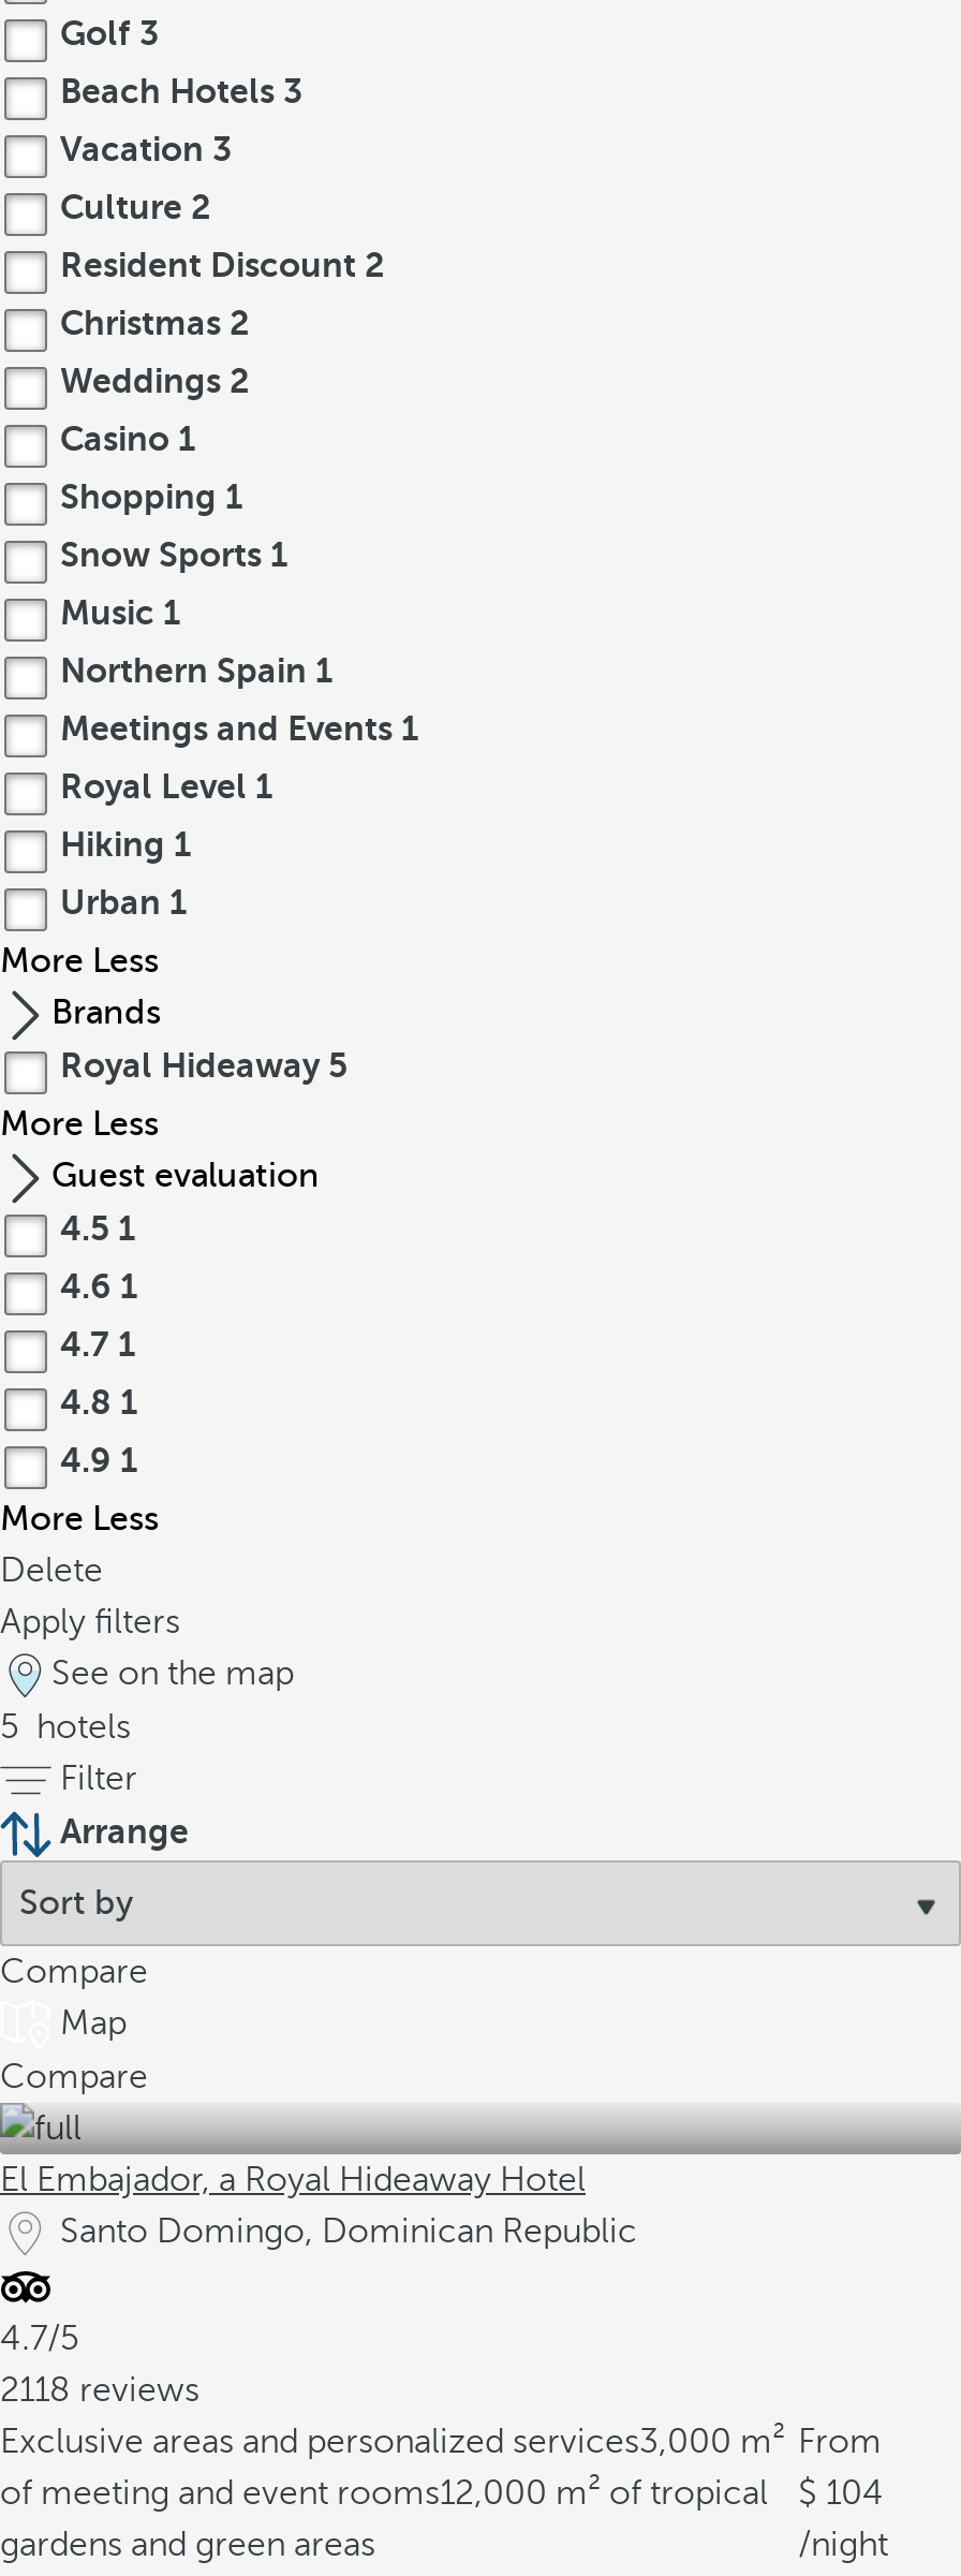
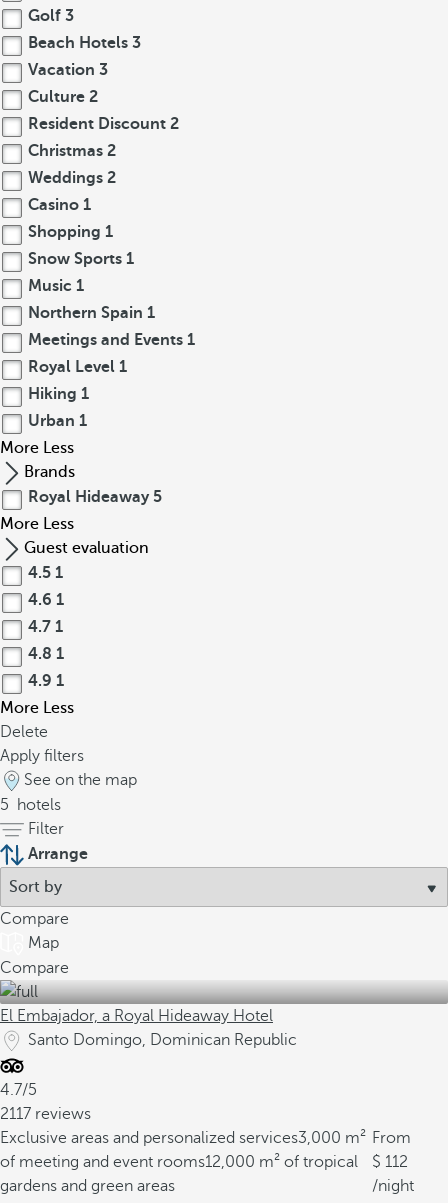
- 2118 reviews
+ 2117 reviews

- 104
+ 112
